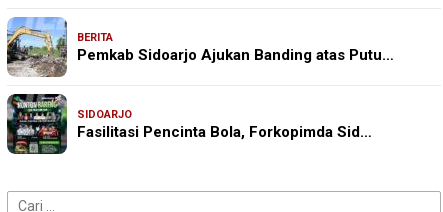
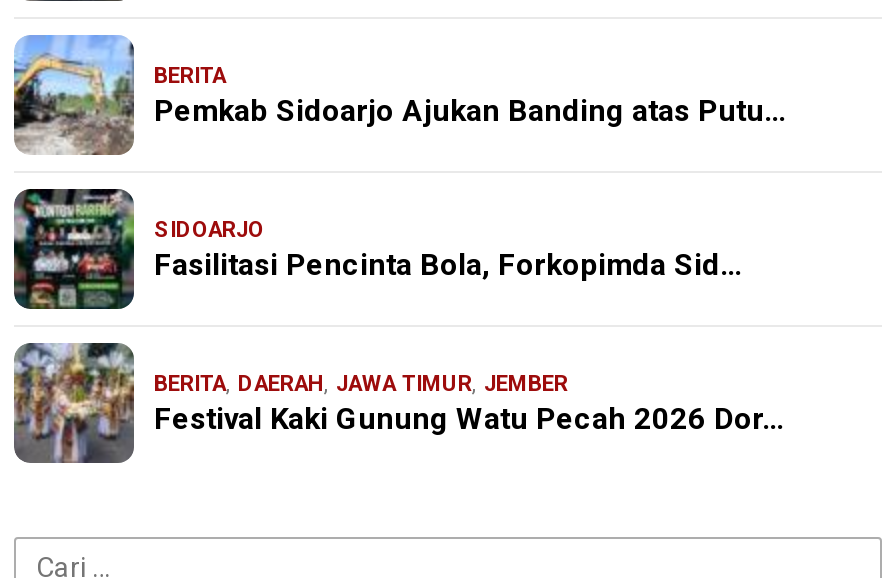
+ [image]
+ BERITA, DAERAH, JAWA TIMUR, JEMBER
+ Festival Kaki Gunung Watu Pecah 2026 Dor…
